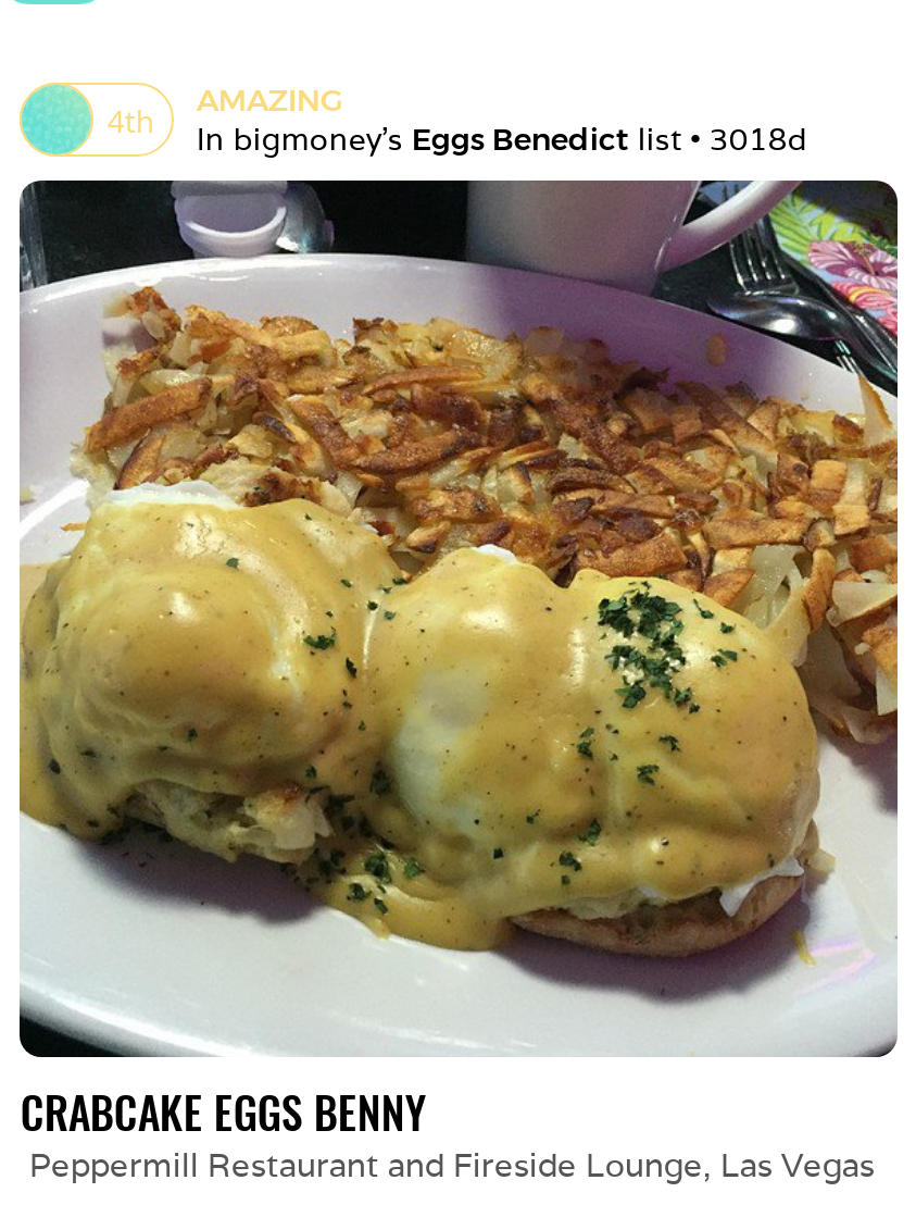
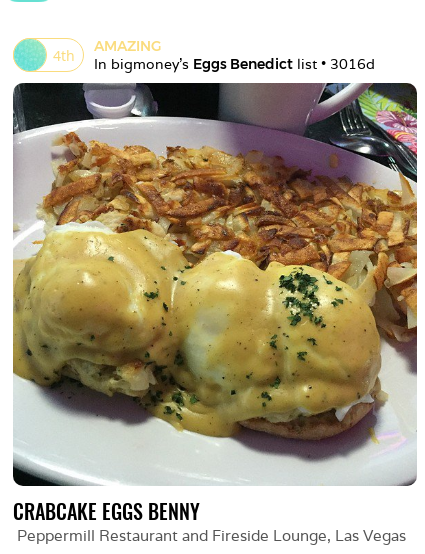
- In bigmoney's Eggs Benedict list • 3018d
+ In bigmoney's Eggs Benedict list • 3016d
